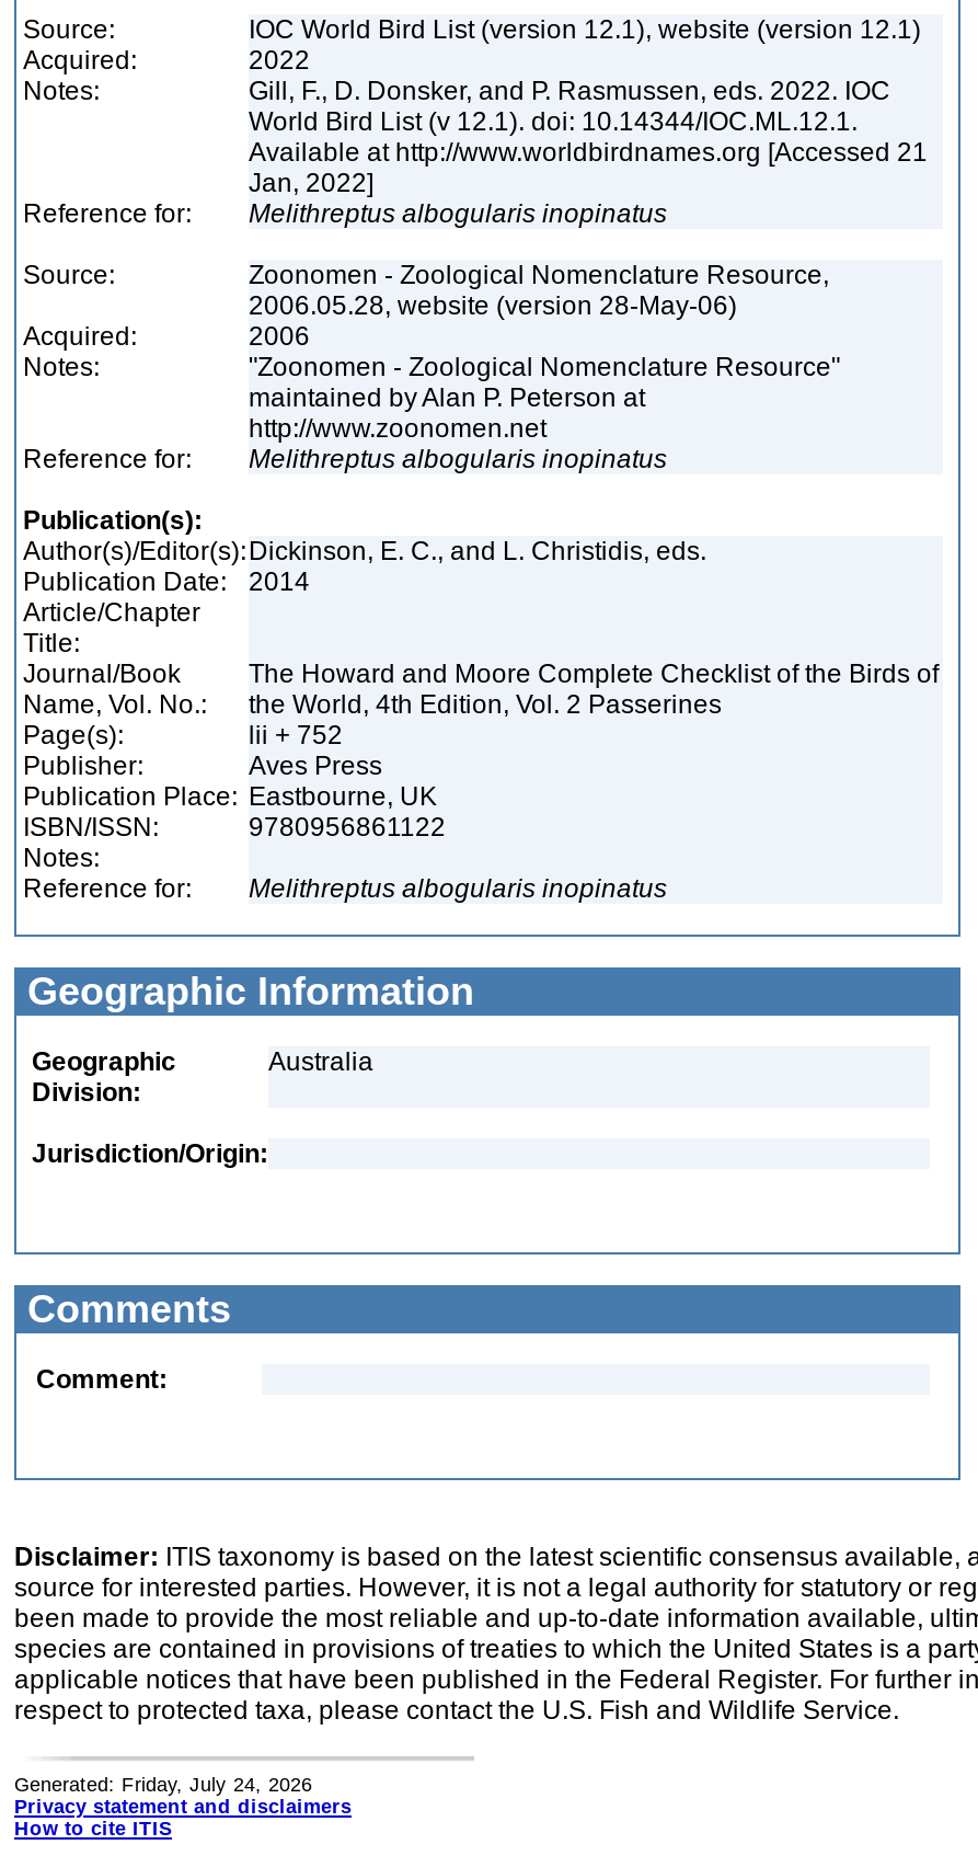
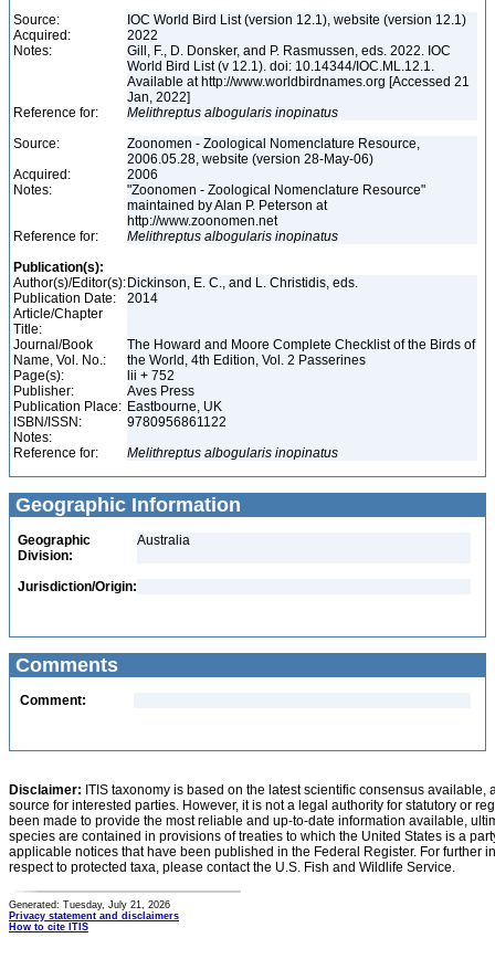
- Generated: Friday, July 24, 2026
+ Generated: Tuesday, July 21, 2026
